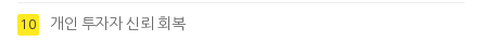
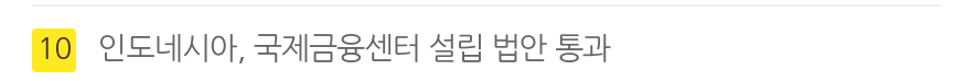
- 개인 투자자 신뢰 회복
+ 인도네시아, 국제금융센터 설립 법안 통과
